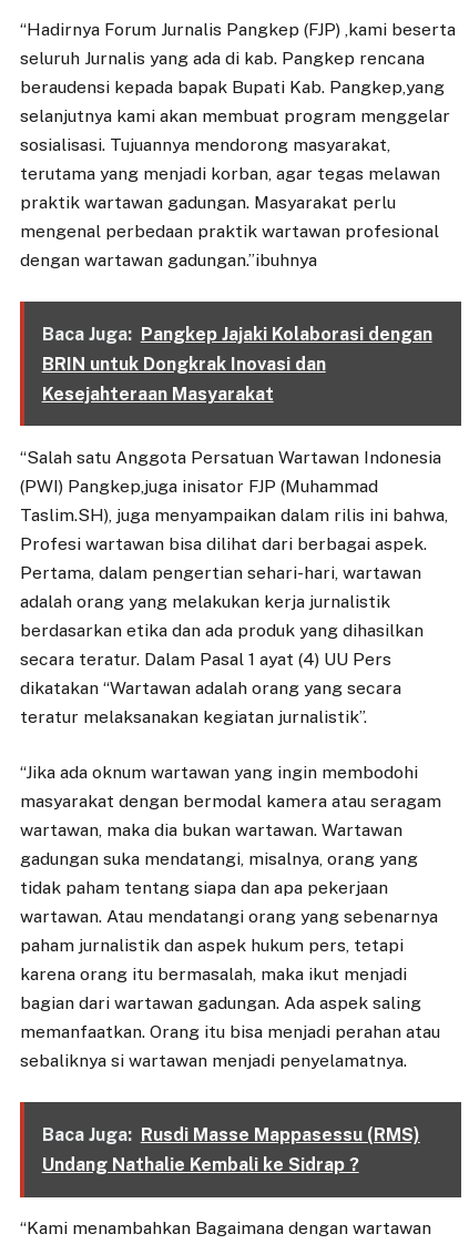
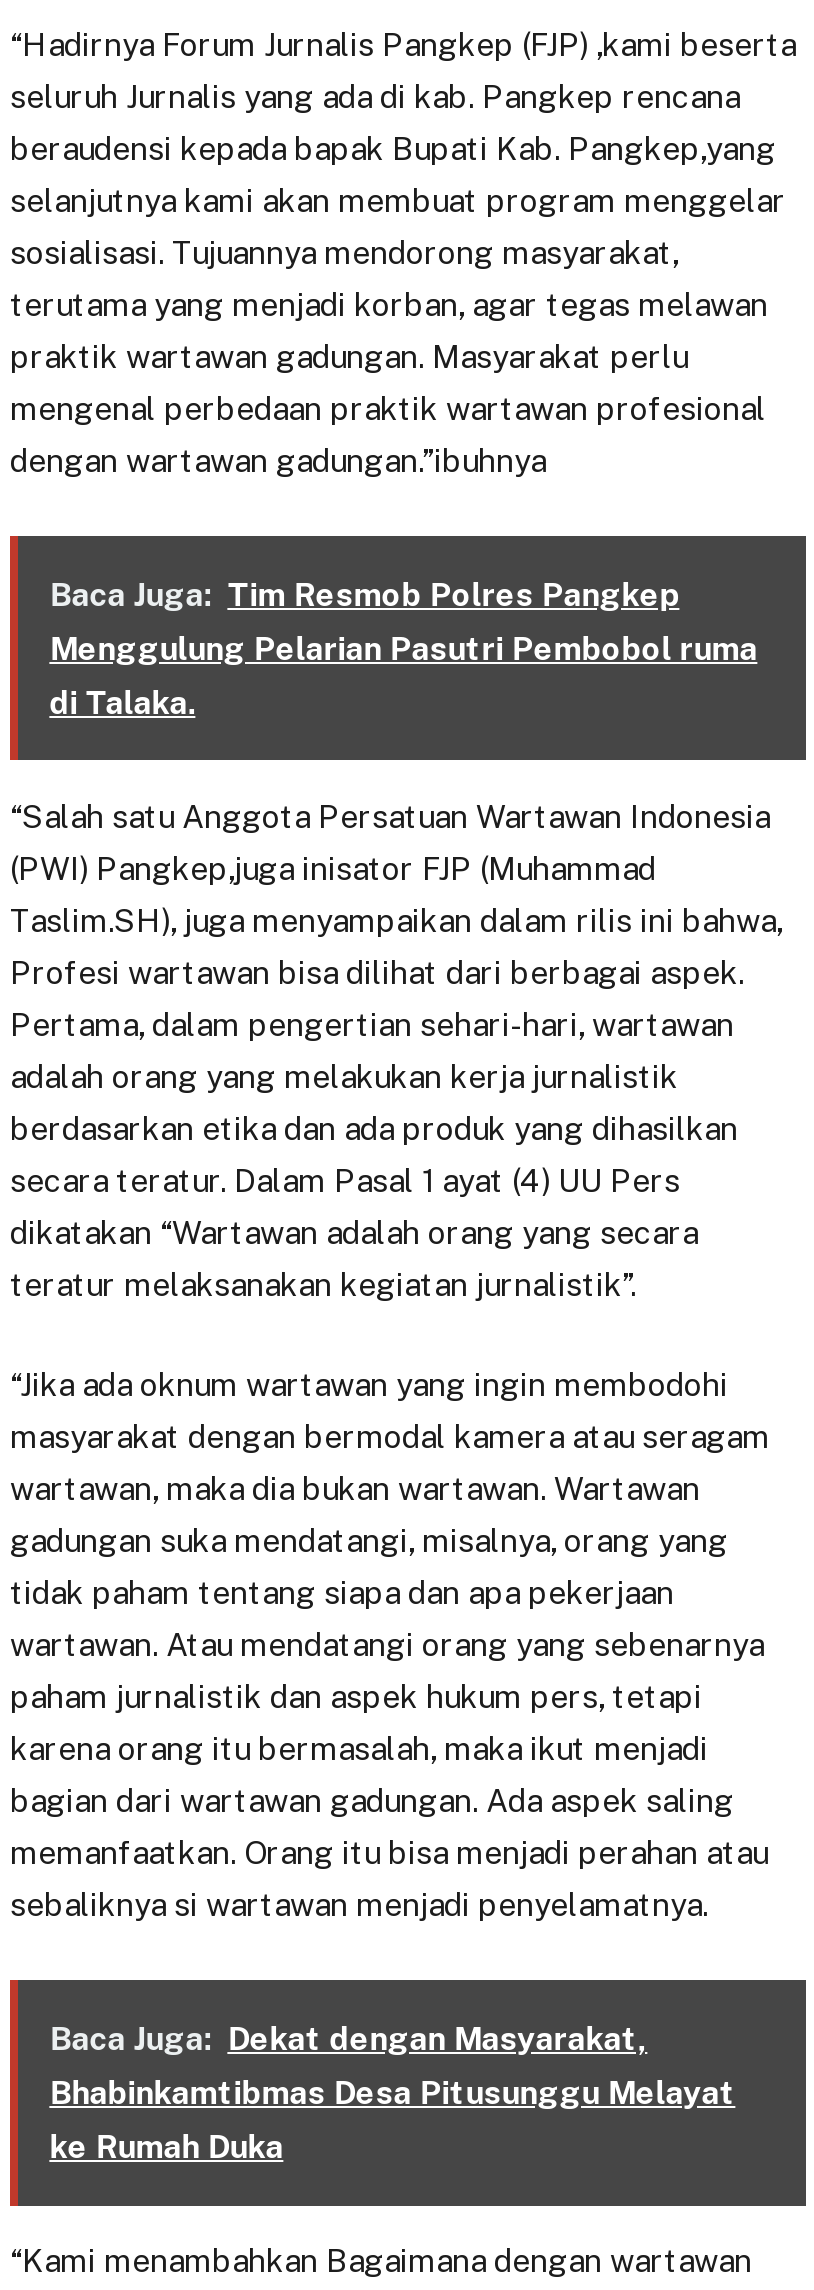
- Baca Juga: Pangkep Jajaki Kolaborasi dengan
- BRIN untuk Dongkrak Inovasi dan
- Kesejahteraan Masyarakat
+ Baca Juga: Tim Resmob Polres Pangkep
+ Menggulung Pelarian Pasutri Pembobol ruma
+ di Talaka.

- Baca Juga: Rusdi Masse Mappasessu (RMS)
- Undang Nathalie Kembali ke Sidrap ?
+ Baca Juga: Dekat dengan Masyarakat,
+ Bhabinkamtibmas Desa Pitusunggu Melayat
+ ke Rumah Duka
